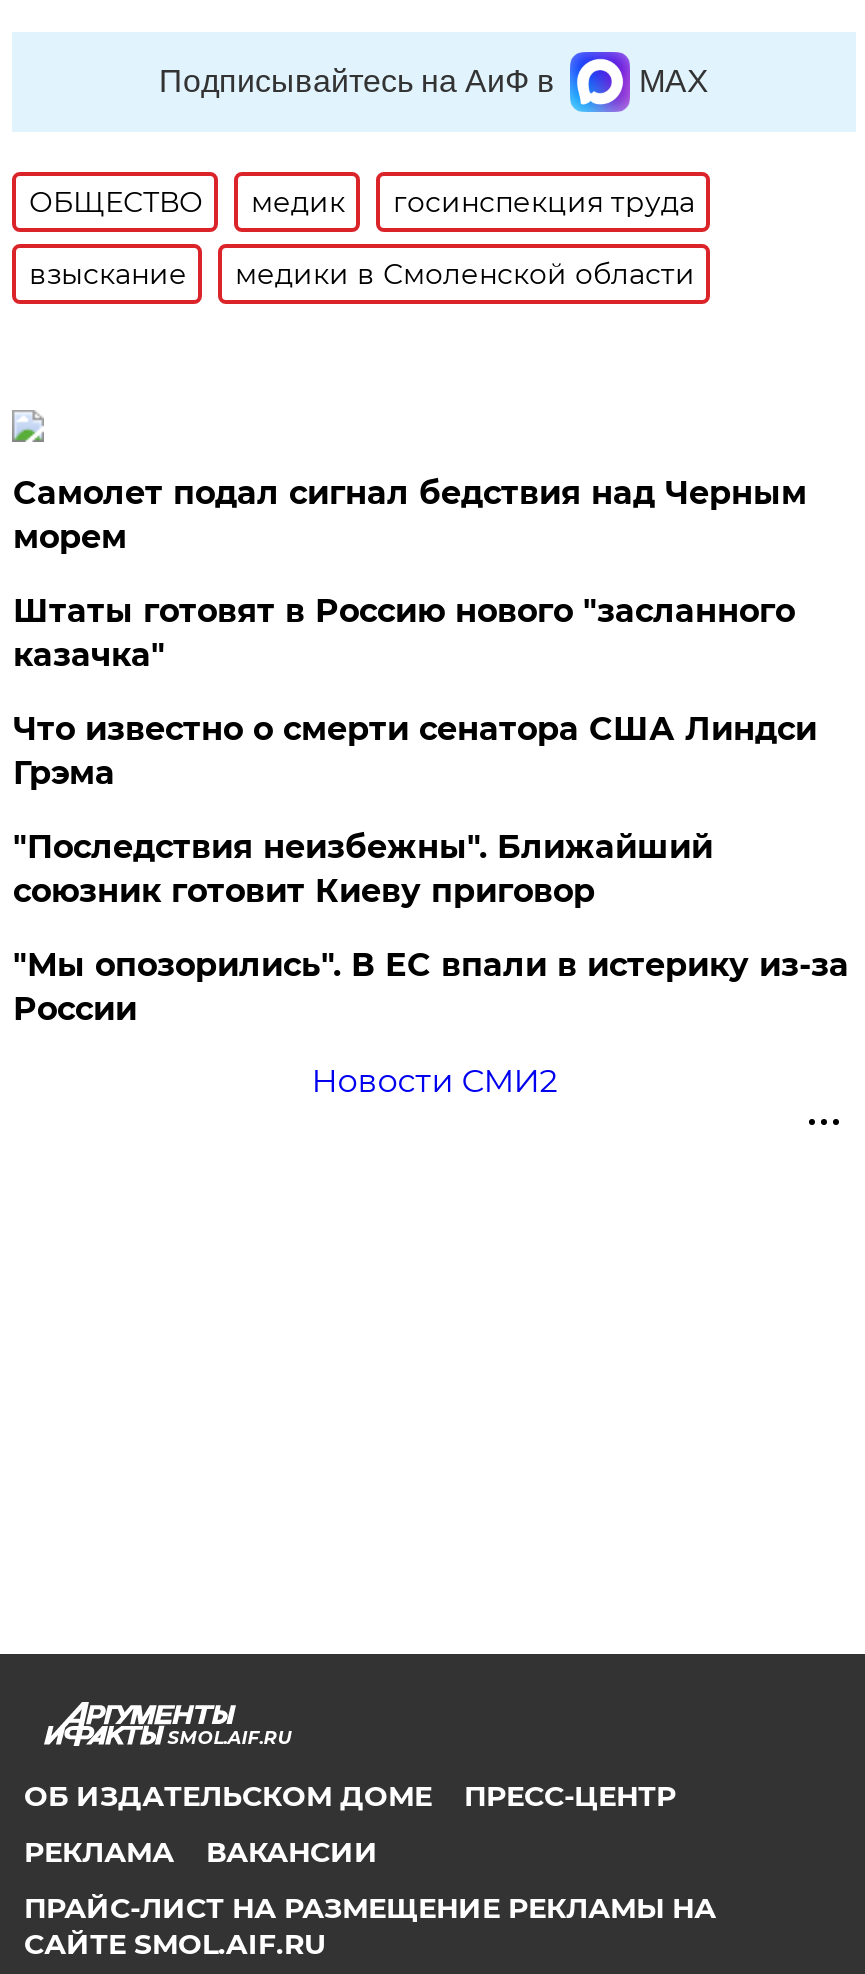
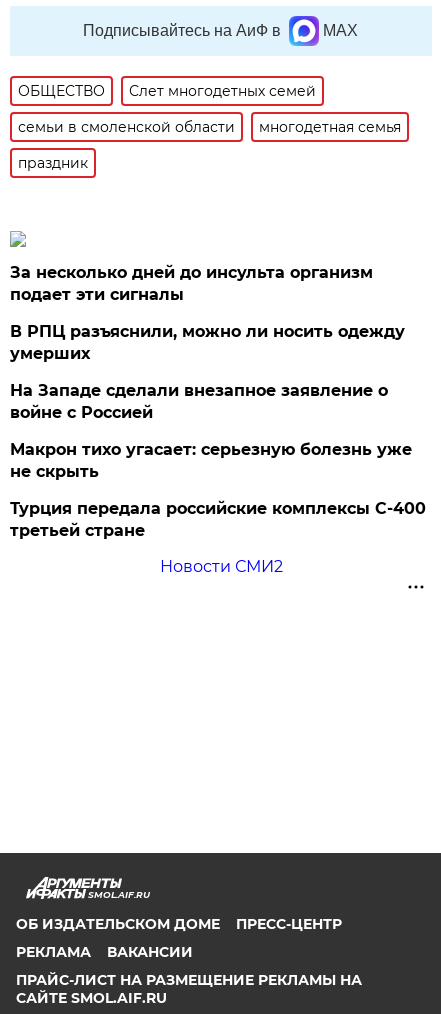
- медик
- госинспекция труда
- взыскание
- медики в Смоленской области
+ Слет многодетных семей
+ семьи в смоленской области
+ многодетная семья
+ праздник

- Самолет подал сигнал бедствия над Черным
- морем
- Штаты готовят в Россию нового "засланного
- казачка"
- Что известно о смерти сенатора США Линдси
- Грэма
- "Последствия неизбежны". Ближайший
- союзник готовит Киеву приговор
- "Мы опозорились". В ЕС впали в истерику из-за
- России
+ За несколько дней до инсульта организм
+ подает эти сигналы
+ В РПЦ разъяснили, можно ли носить одежду
+ умерших
+ На Западе сделали внезапное заявление о
+ войне с Россией
+ Макрон тихо угасает: серьезную болезнь уже
+ не скрыть
+ Турция передала российские комплексы С-400
+ третьей стране
